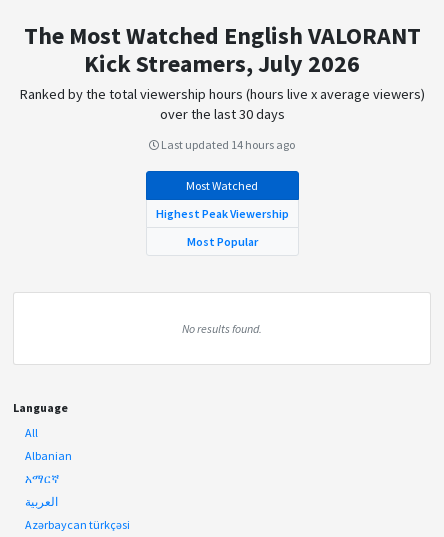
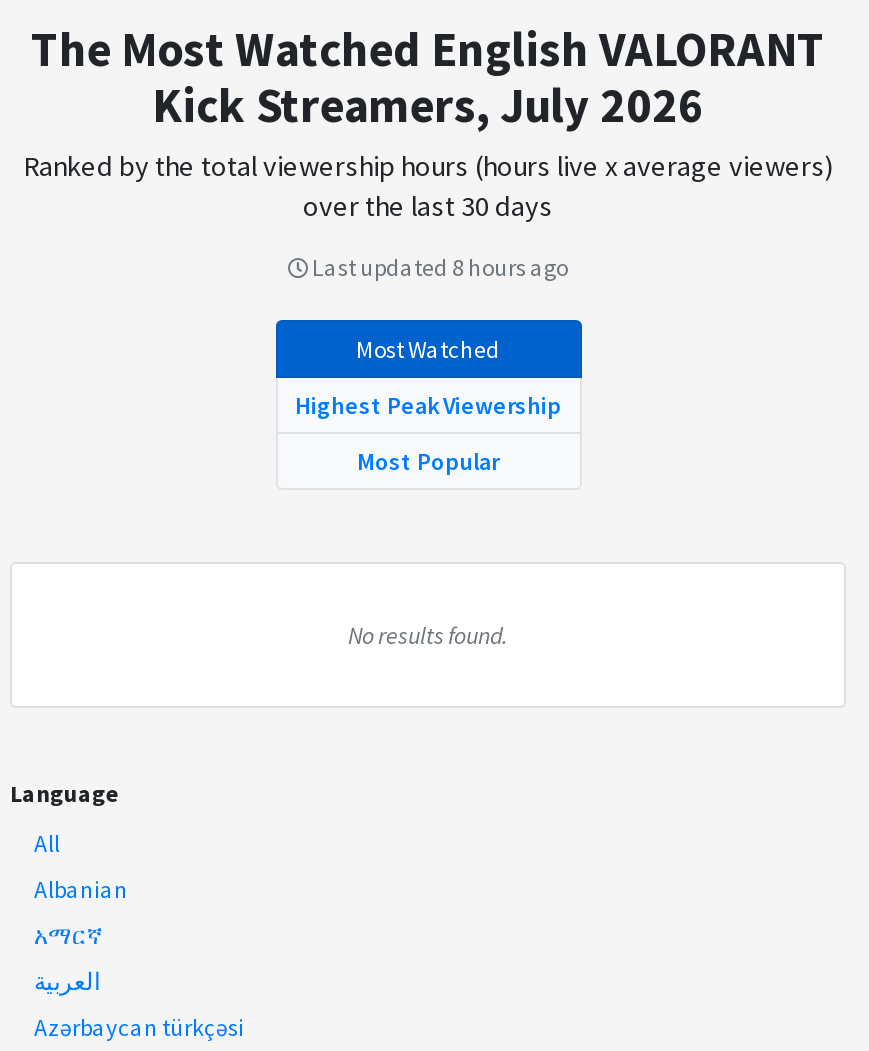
- Last updated 14 hours ago
+ Last updated 8 hours ago
